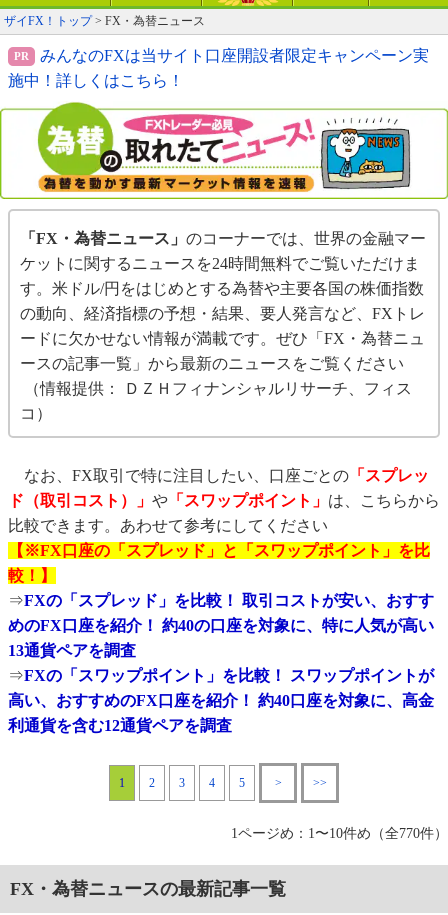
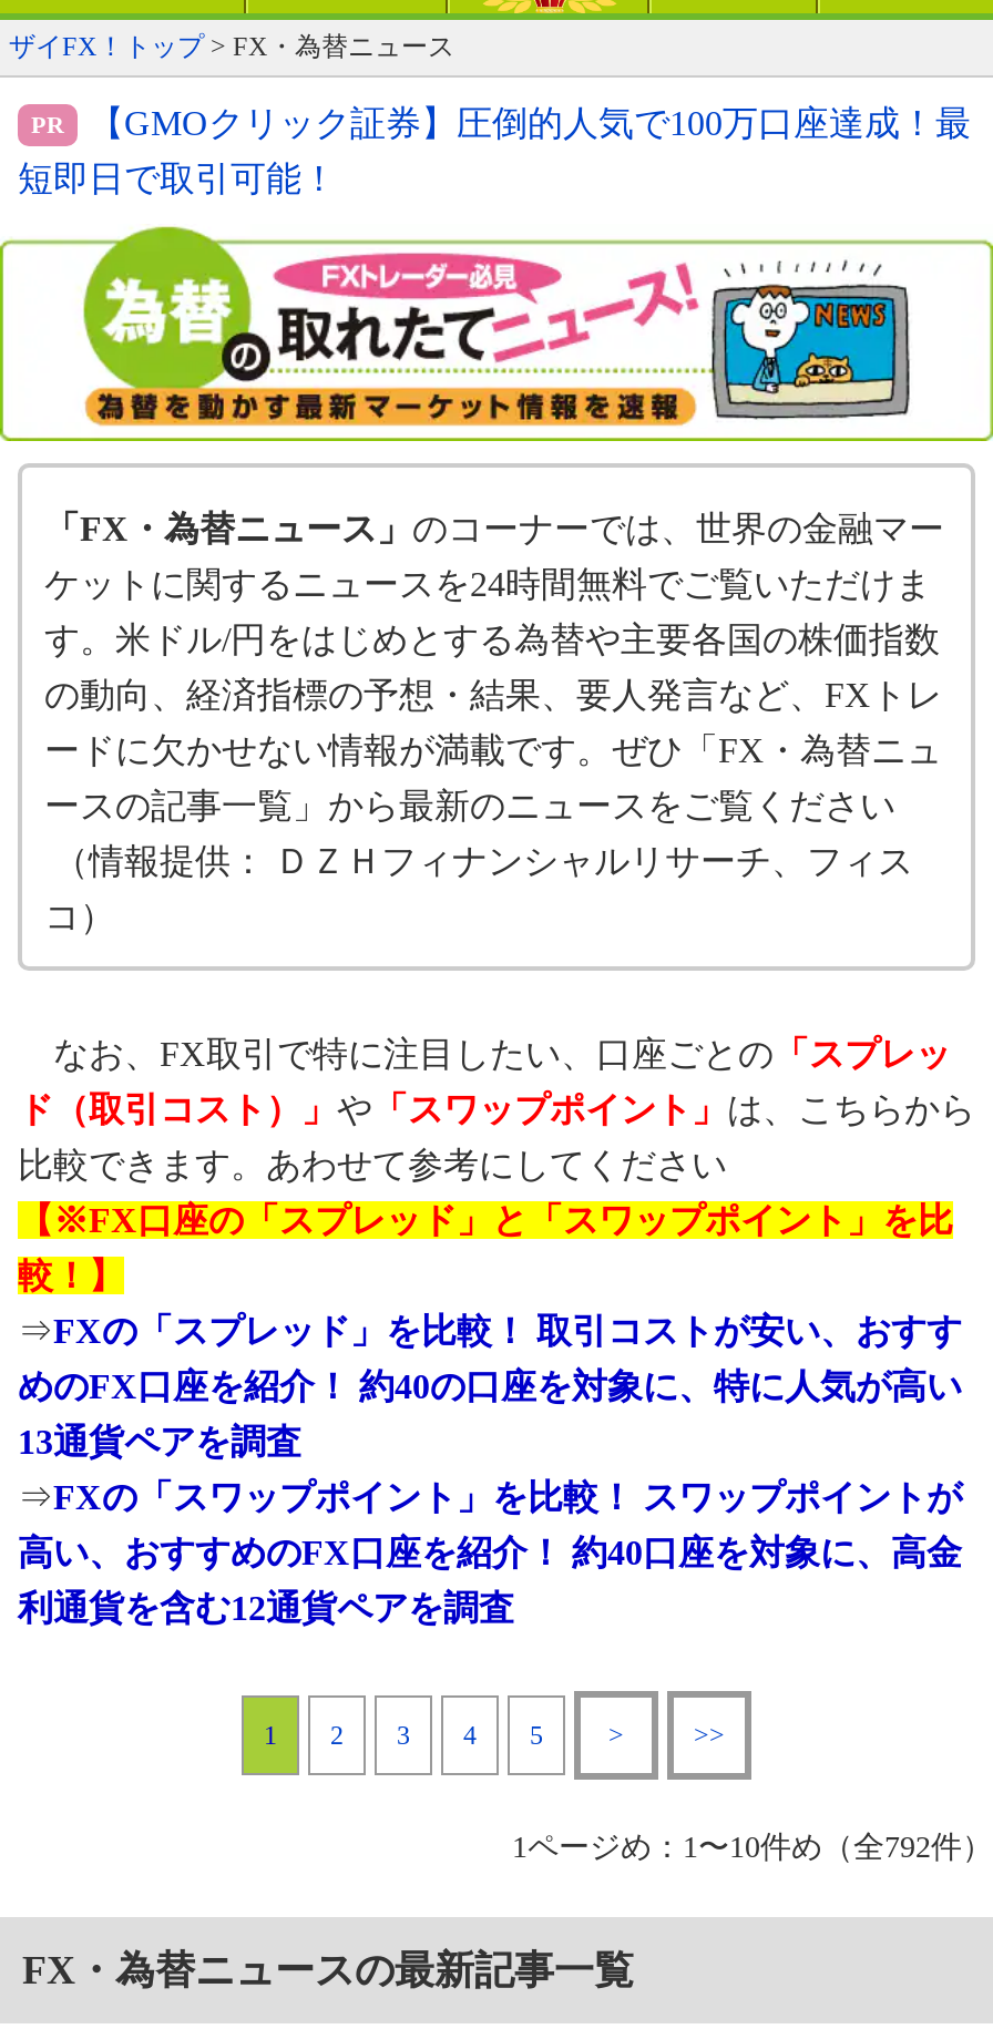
- みんなのFXは当サイト口座開設者限定キャンペーン実
+ 【GMOクリック証券】圧倒的人気で100万口座達成！最

- 施中！詳しくはこちら！
+ 短即日で取引可能！

- 1ページめ：1〜10件め（全770件）
+ 1ページめ：1〜10件め（全792件）
